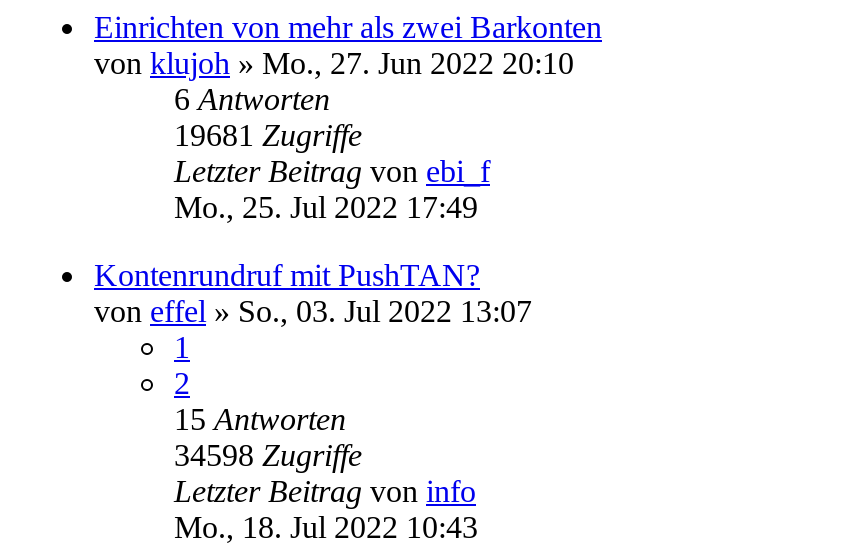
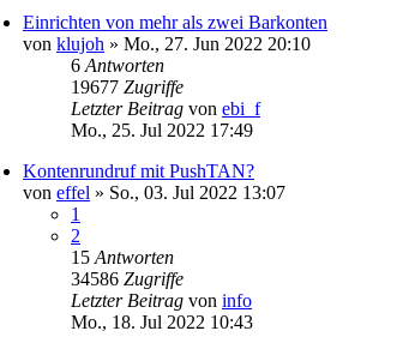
- 19681 Zugriffe
+ 19677 Zugriffe

- 34598 Zugriffe
+ 34586 Zugriffe
